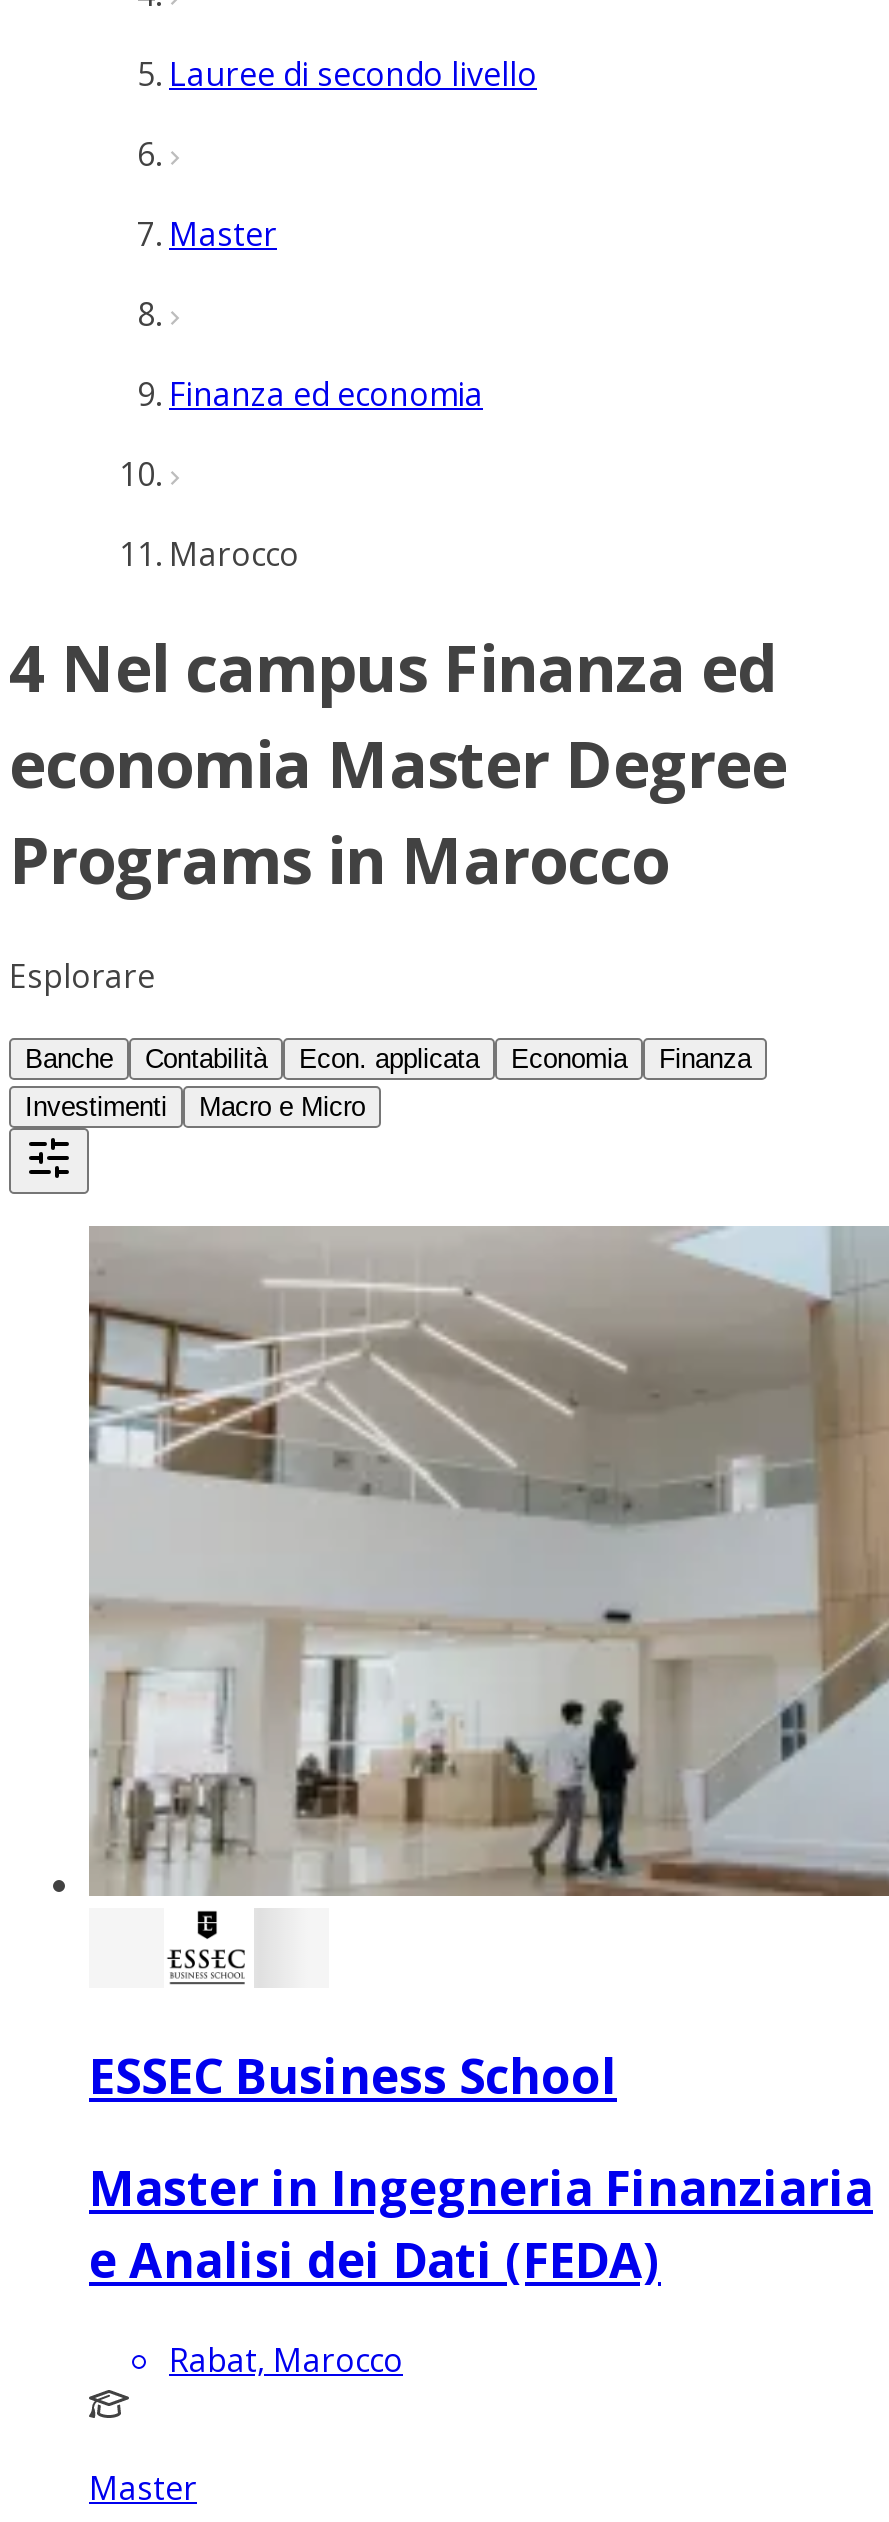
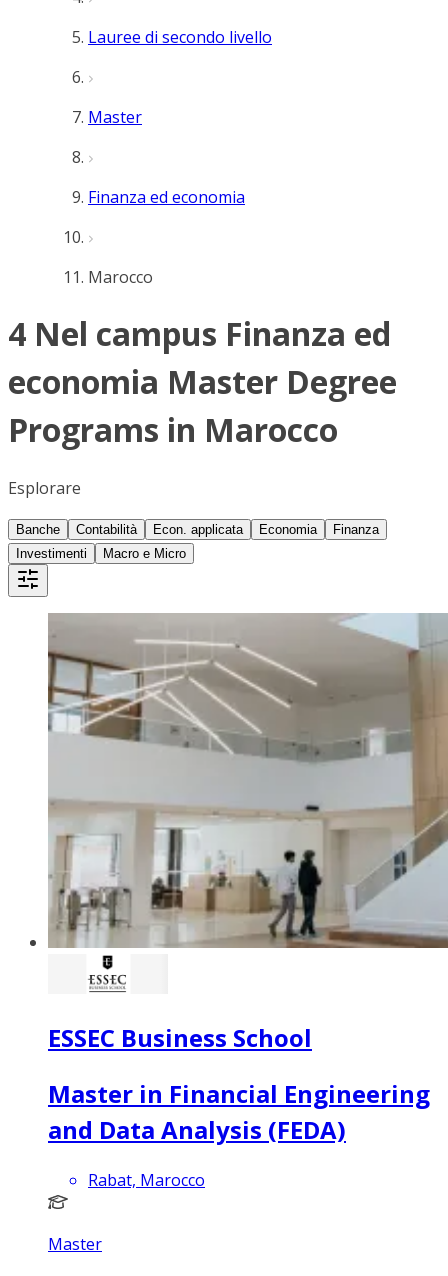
- Master in Ingegneria Finanziaria
- e Analisi dei Dati (FEDA)
+ Master in Financial Engineering
+ and Data Analysis (FEDA)
